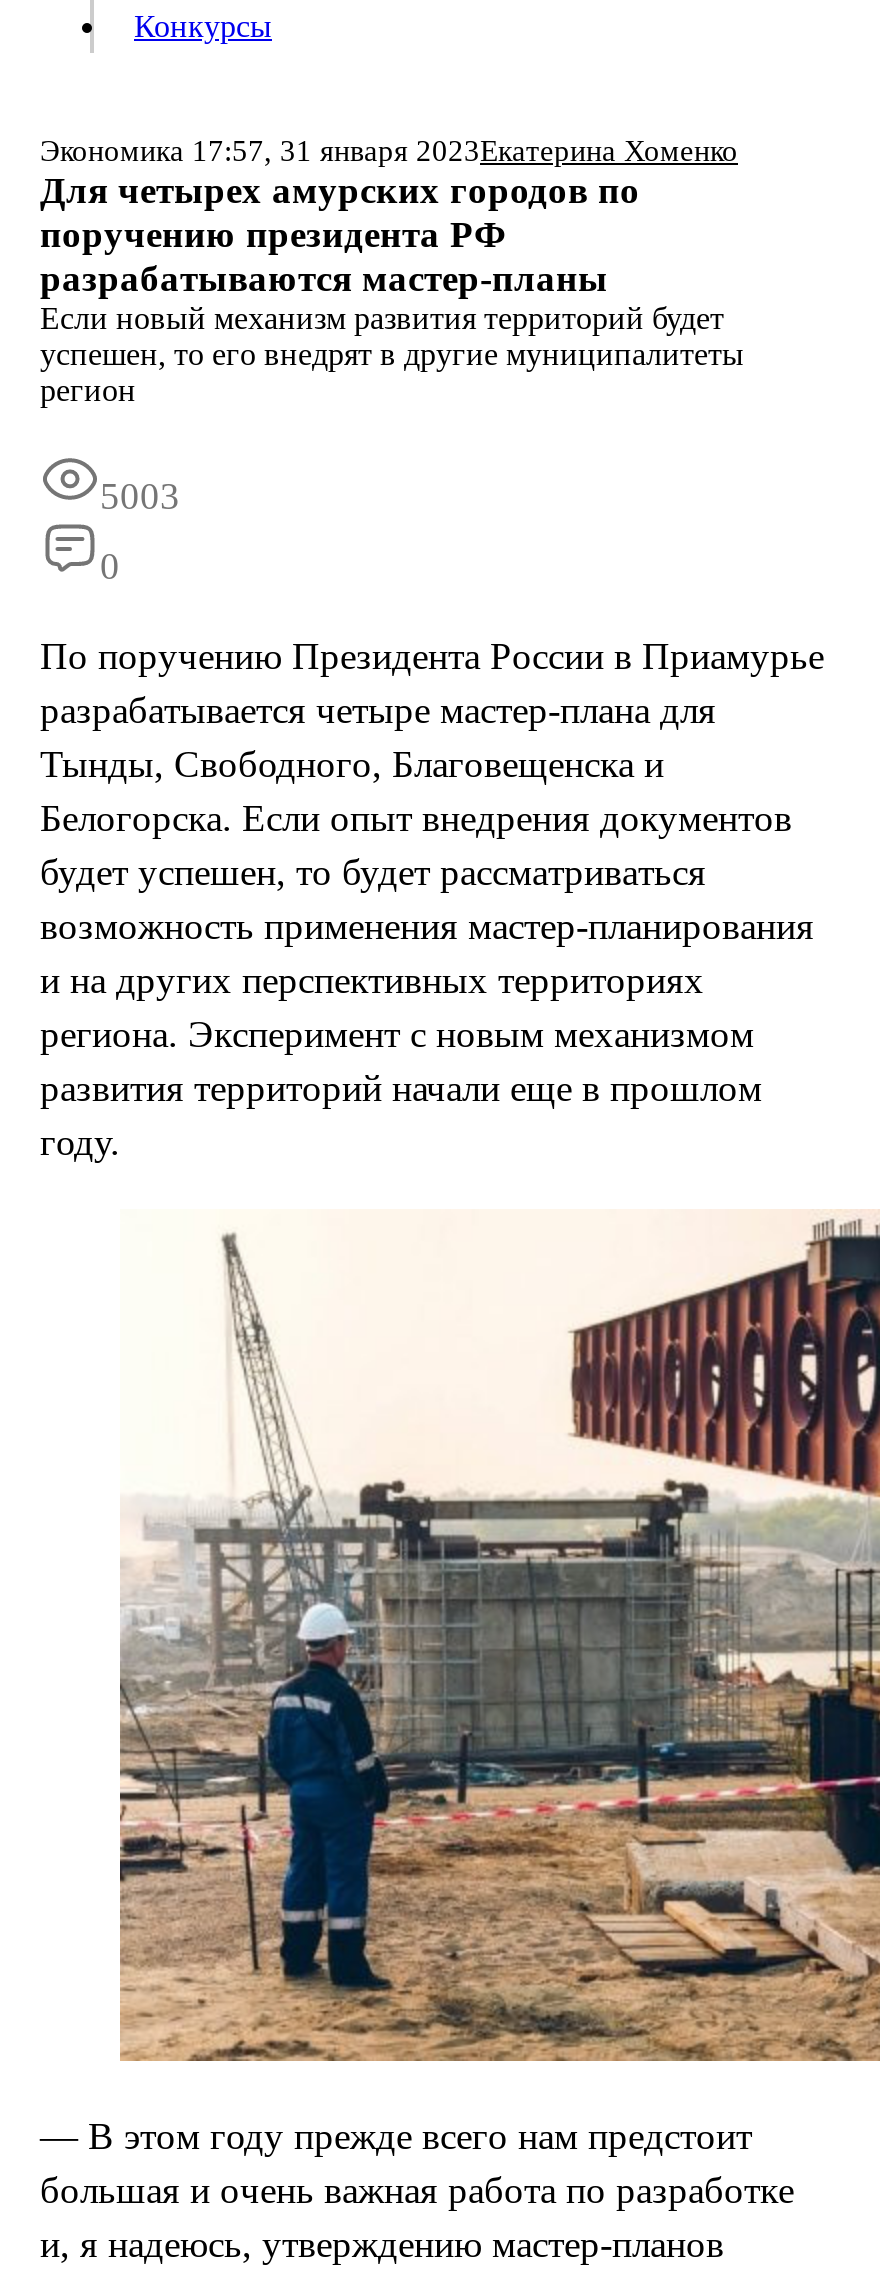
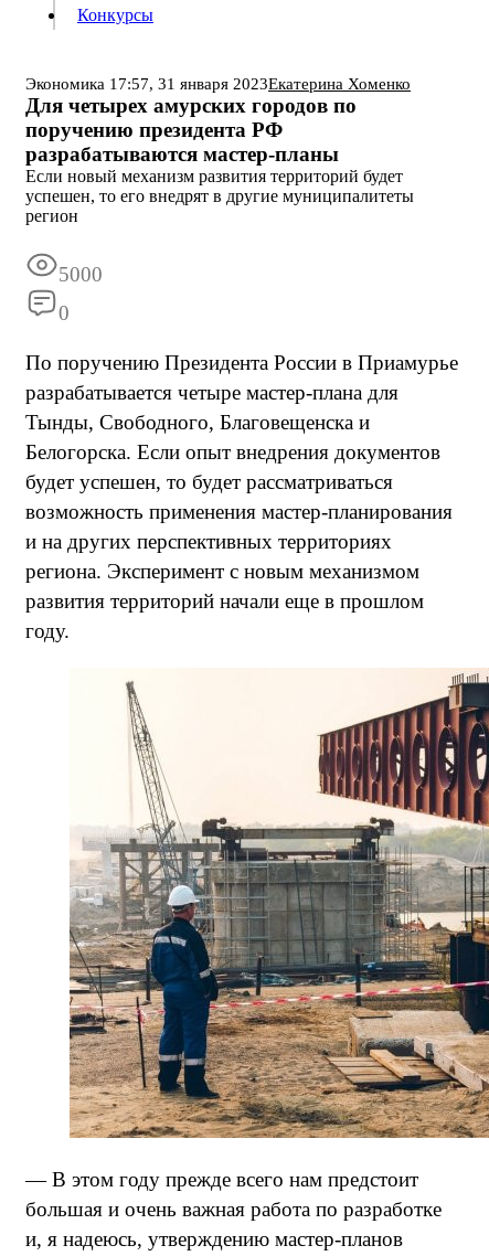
- 5003
+ 5000
